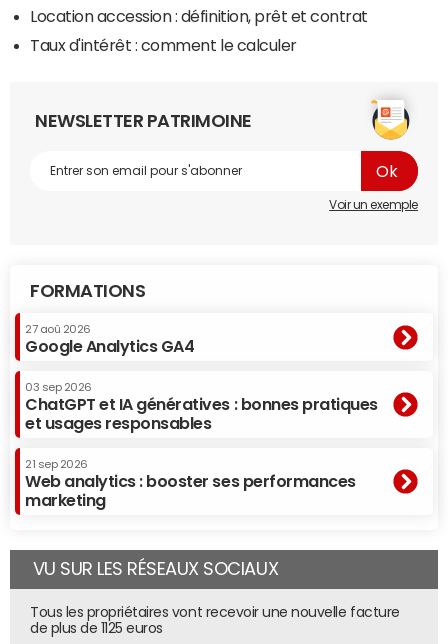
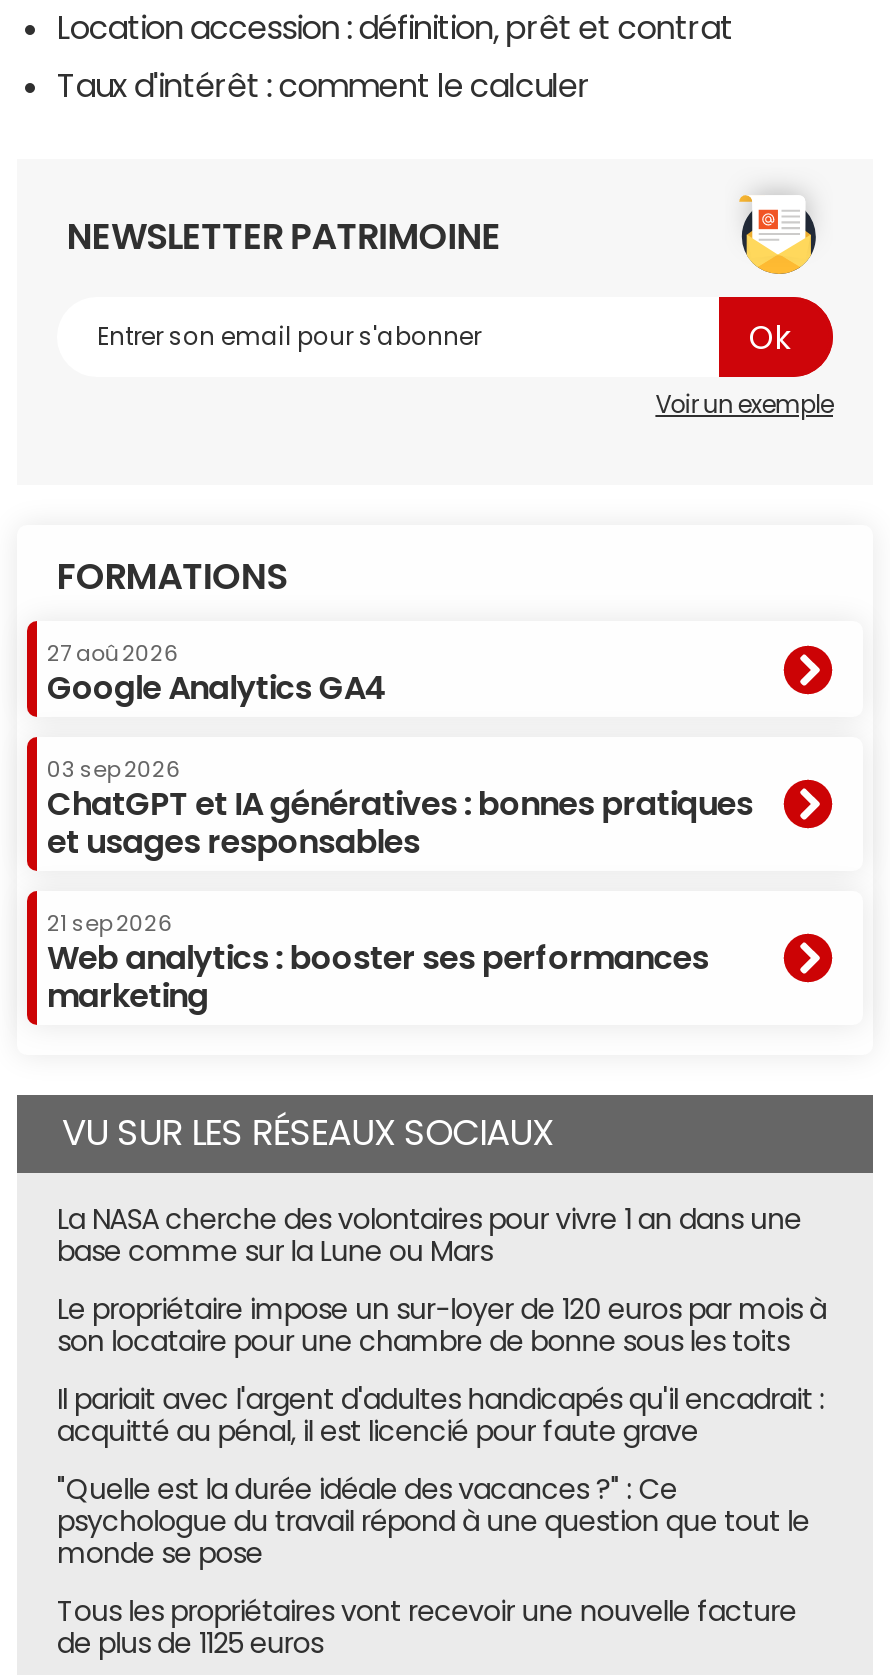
+ La NASA cherche des volontaires pour vivre 1 an dans une
+ base comme sur la Lune ou Mars
+ Le propriétaire impose un sur-loyer de 120 euros par mois à
+ son locataire pour une chambre de bonne sous les toits
+ Il pariait avec l'argent d'adultes handicapés qu'il encadrait :
+ acquitté au pénal, il est licencié pour faute grave
+ "Quelle est la durée idéale des vacances ?" : Ce
+ psychologue du travail répond à une question que tout le
+ monde se pose
